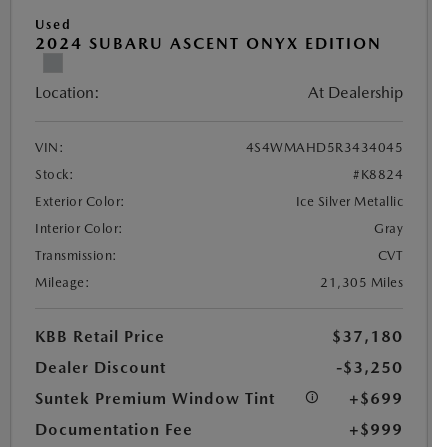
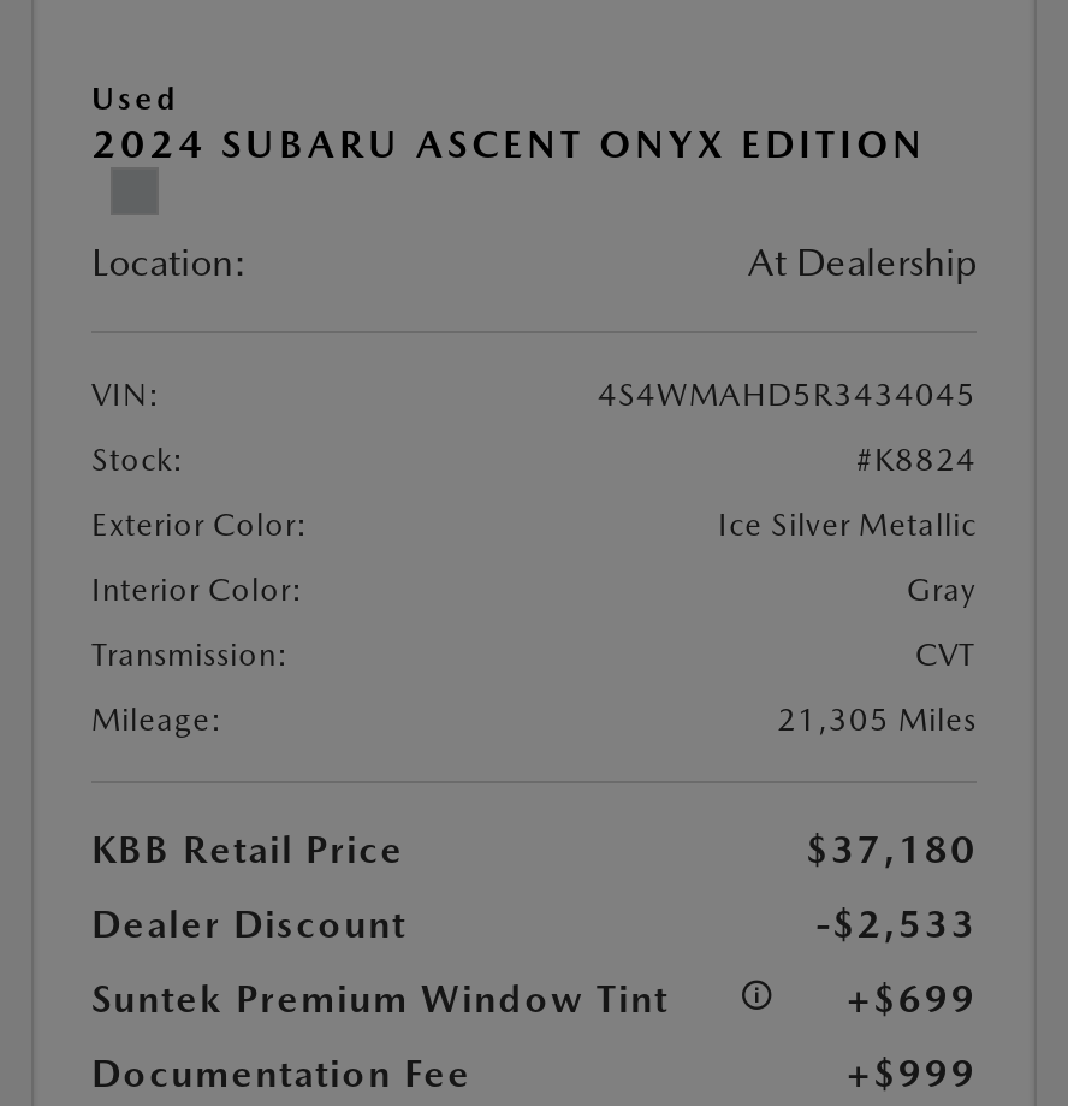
- -$3,250
+ -$2,533
